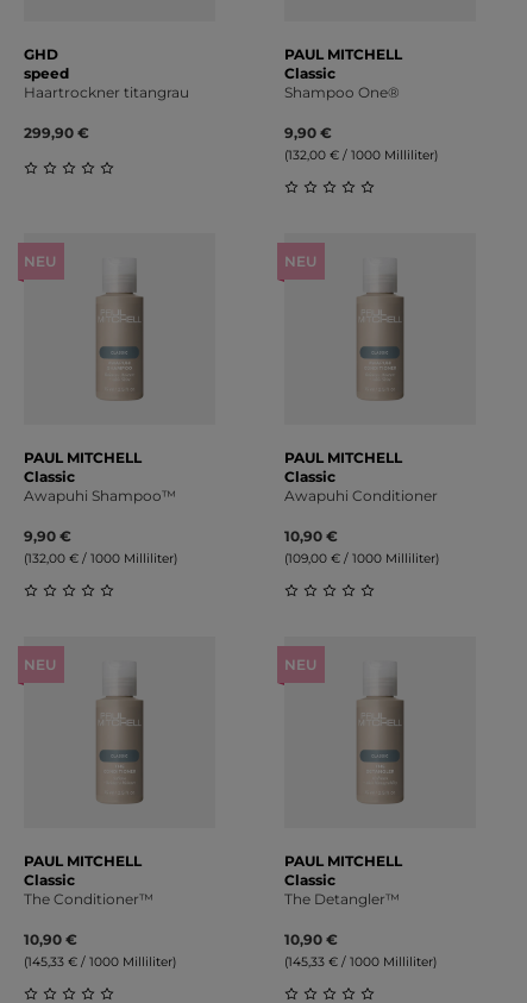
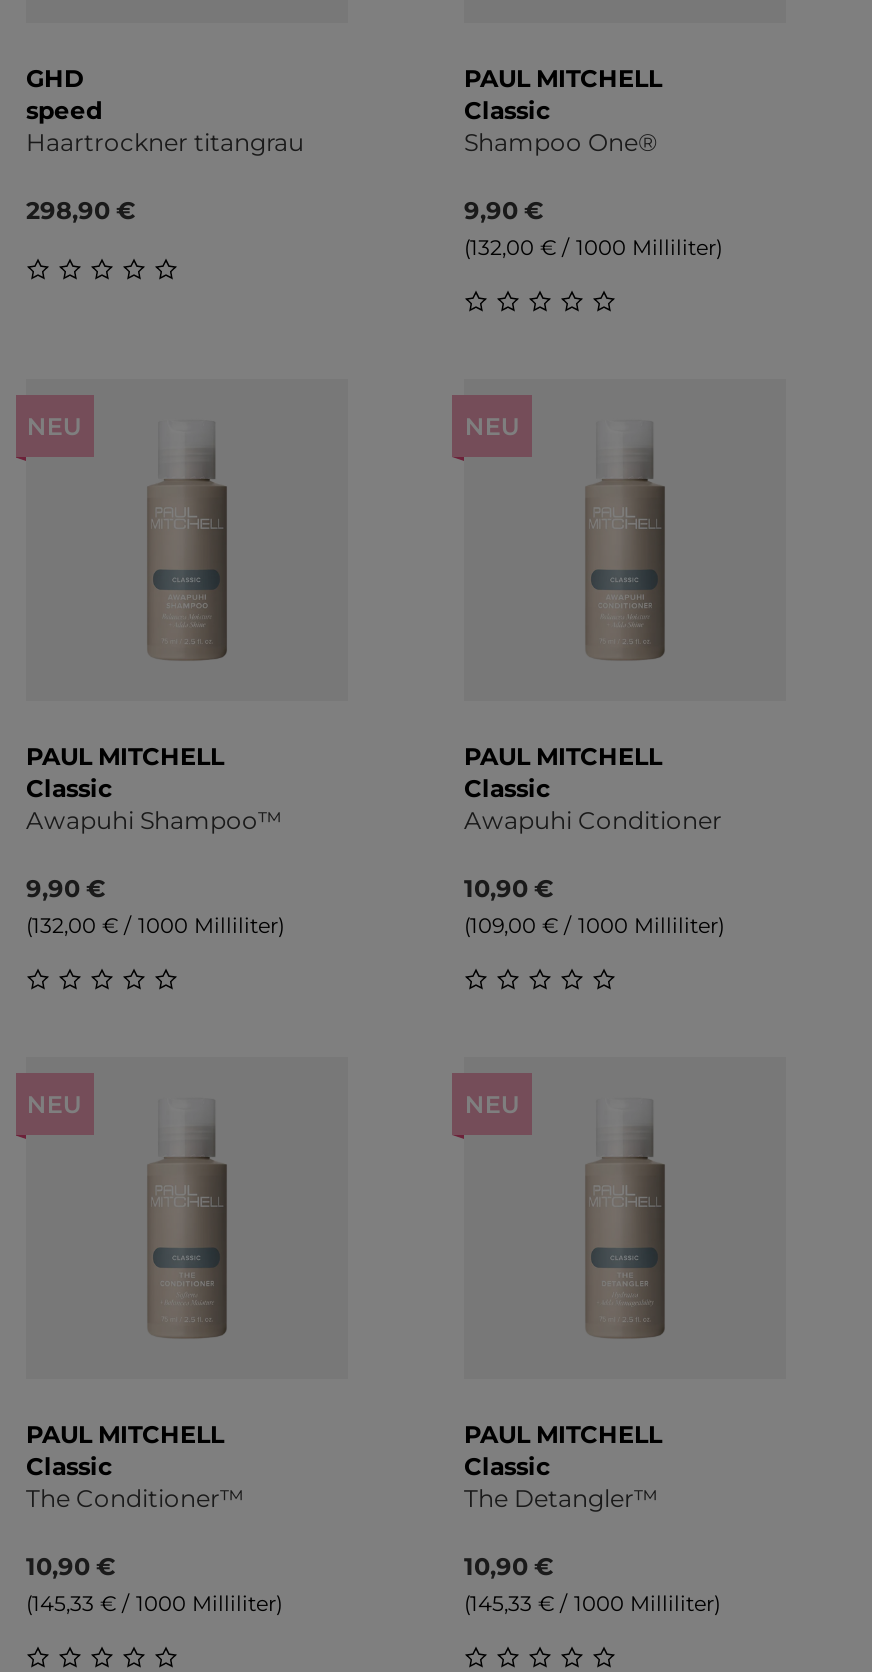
- 299,90 €
+ 298,90 €
